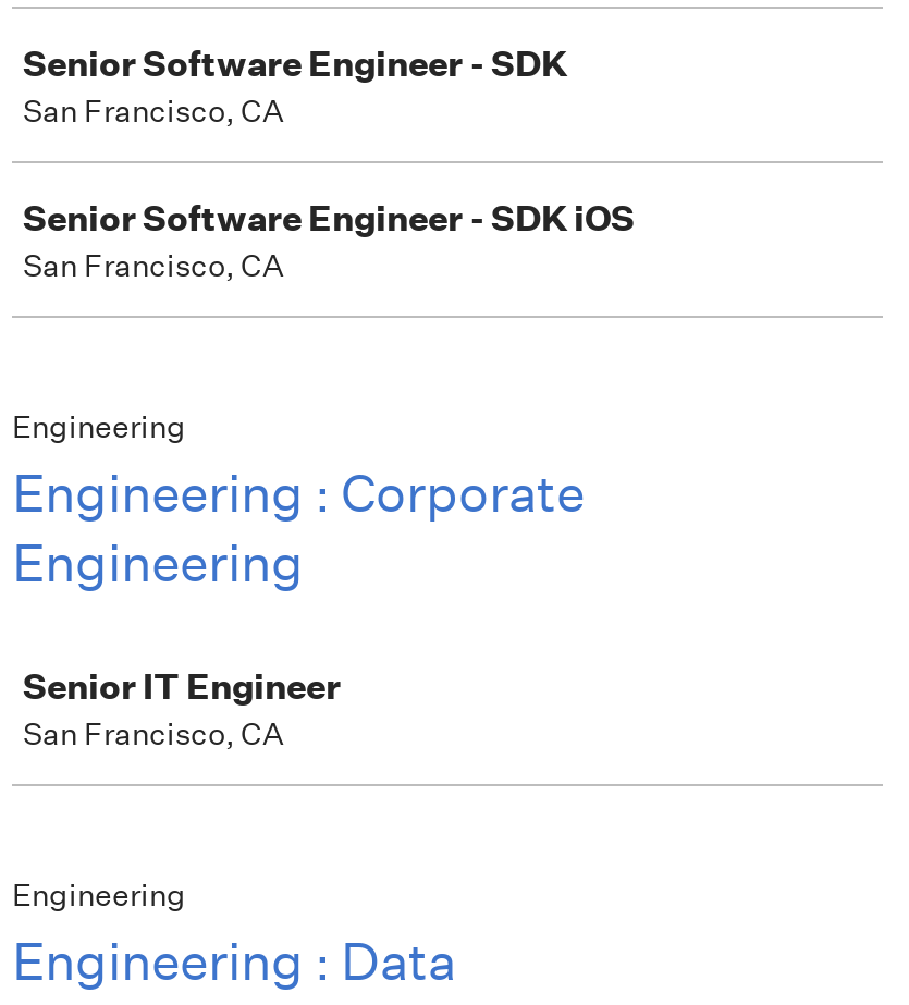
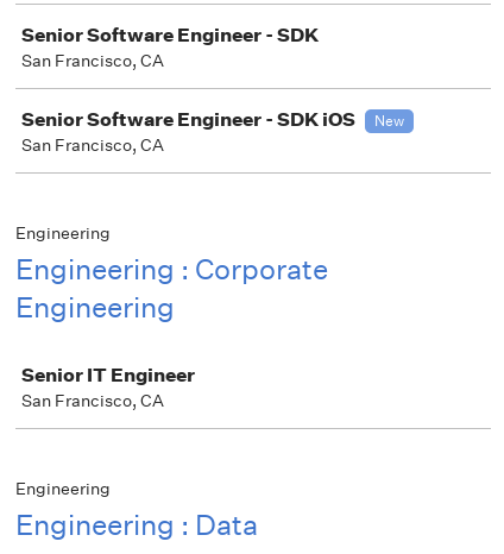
+ New
